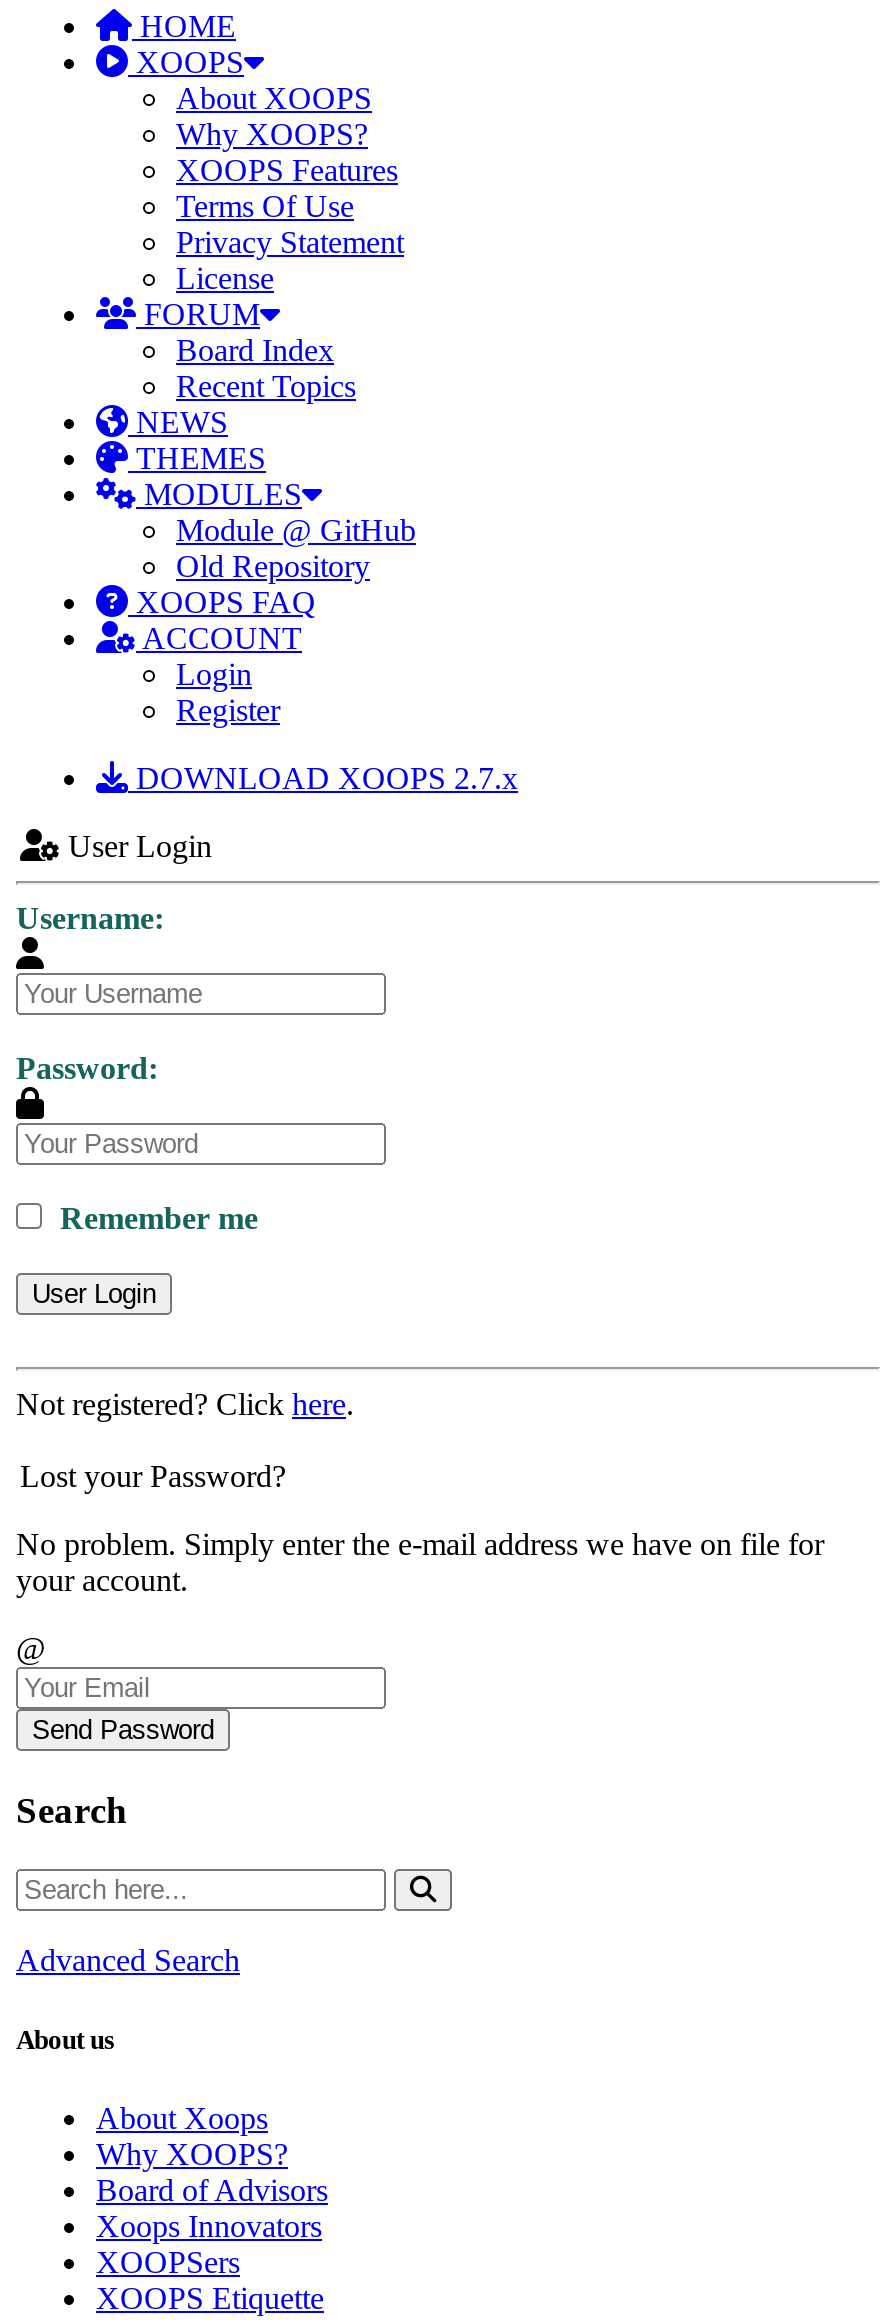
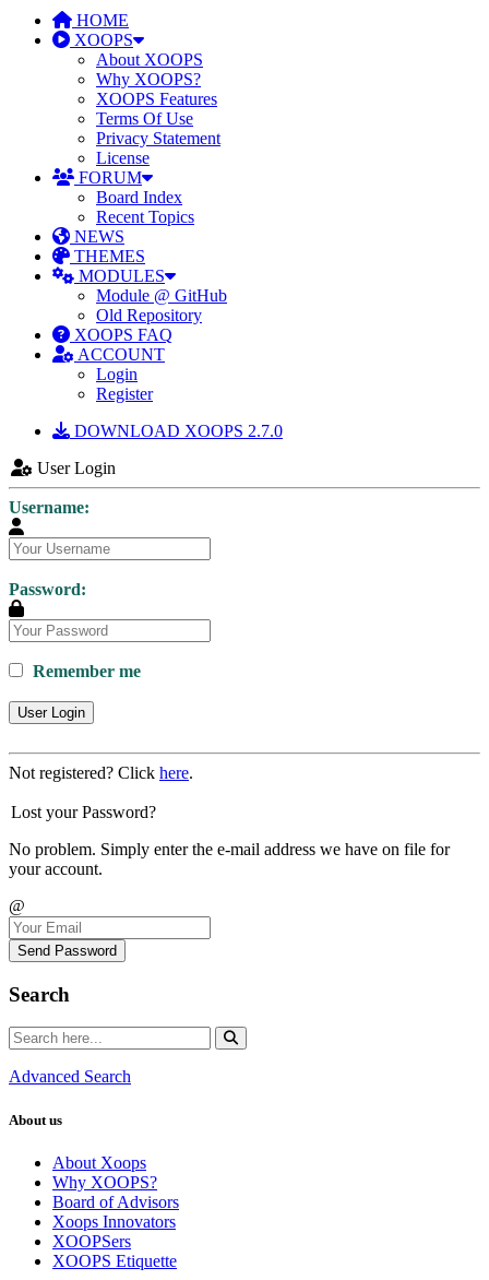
- DOWNLOAD XOOPS 2.7.x
+ DOWNLOAD XOOPS 2.7.0
